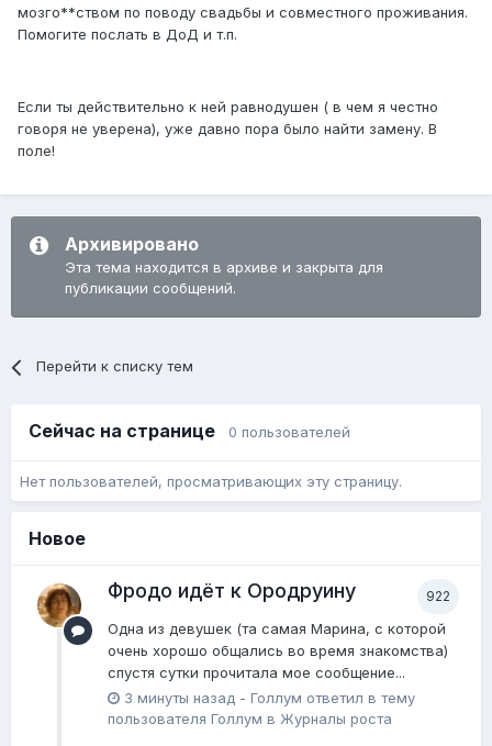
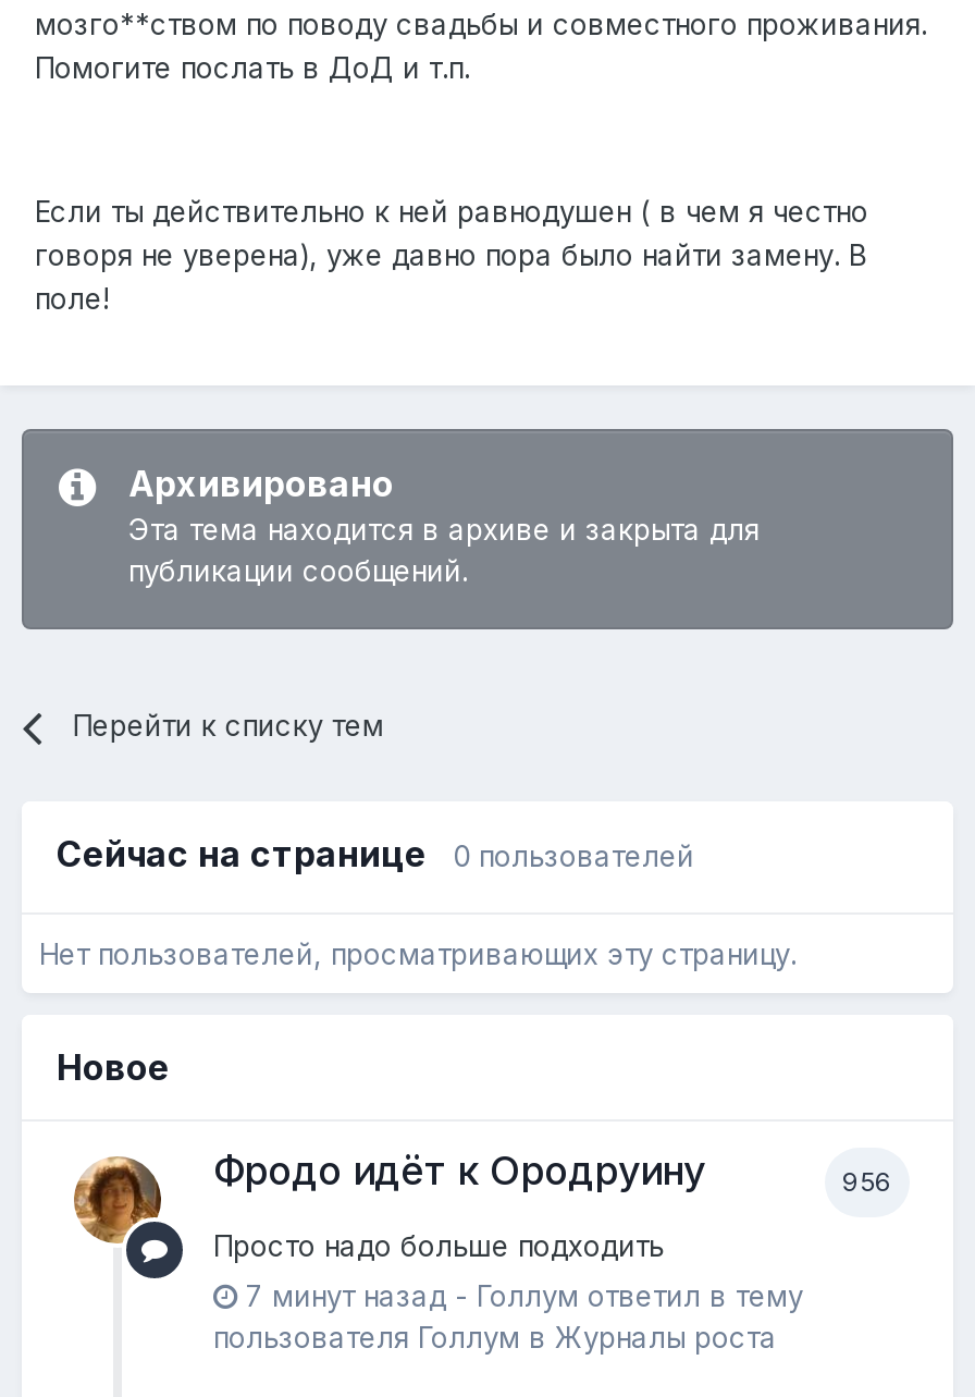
- 922
+ 956

- Одна из девушек (та самая Марина, с которой
- очень хорошо общались во время знакомства)
- спустя сутки прочитала мое сообщение...
- 3 минуты назад - Голлум ответил в тему
+ Просто надо больше подходить
+ 7 минут назад - Голлум ответил в тему
